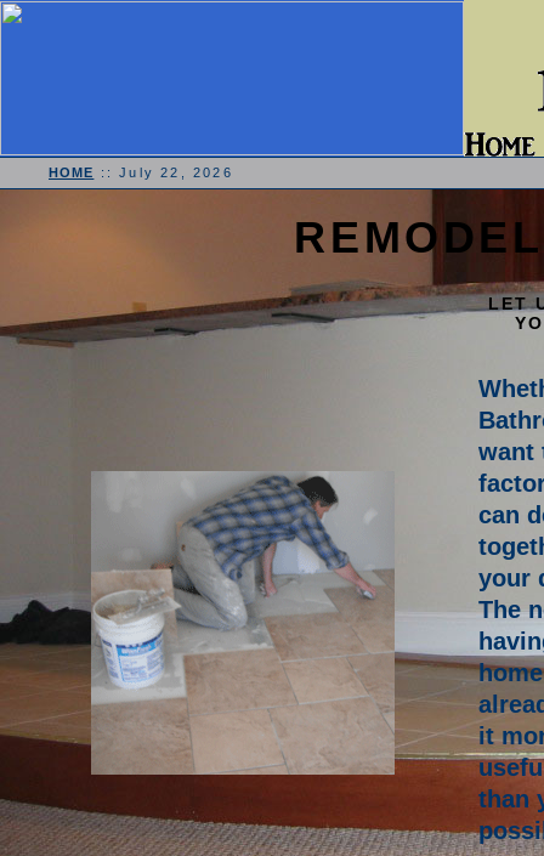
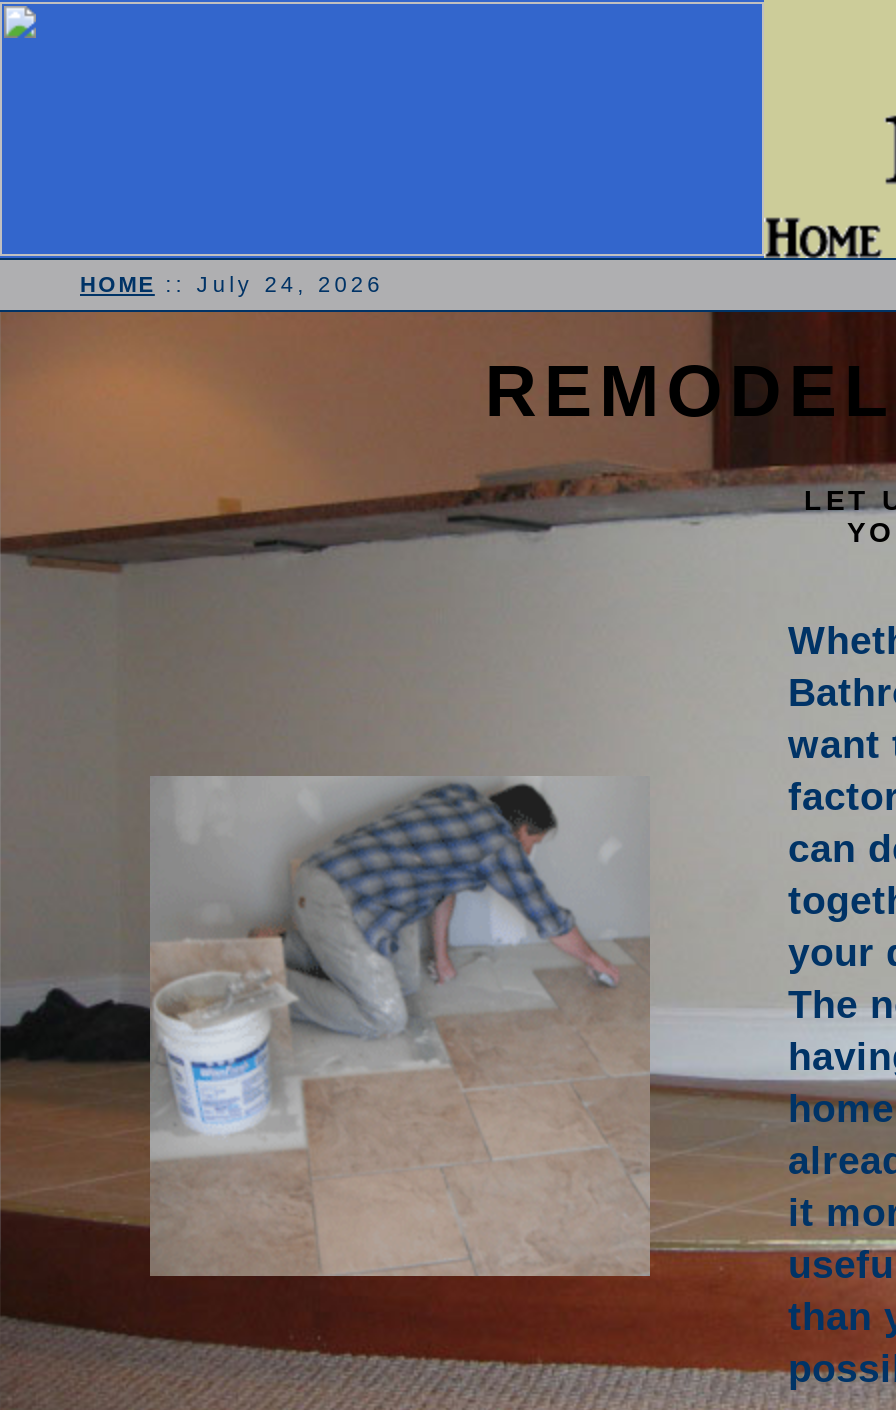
- HOME:: July 22, 2026
+ HOME:: July 24, 2026
